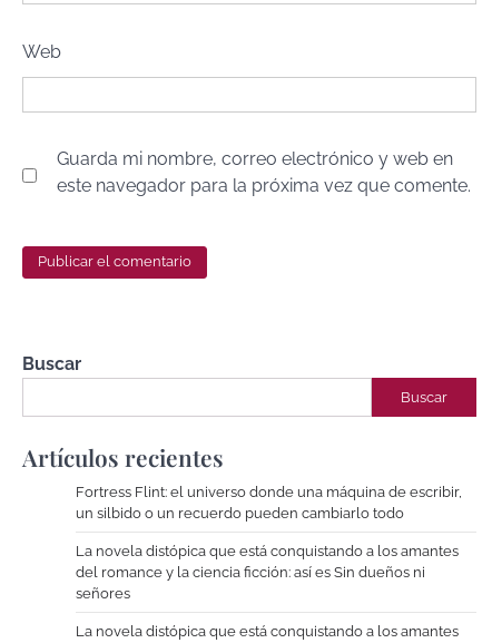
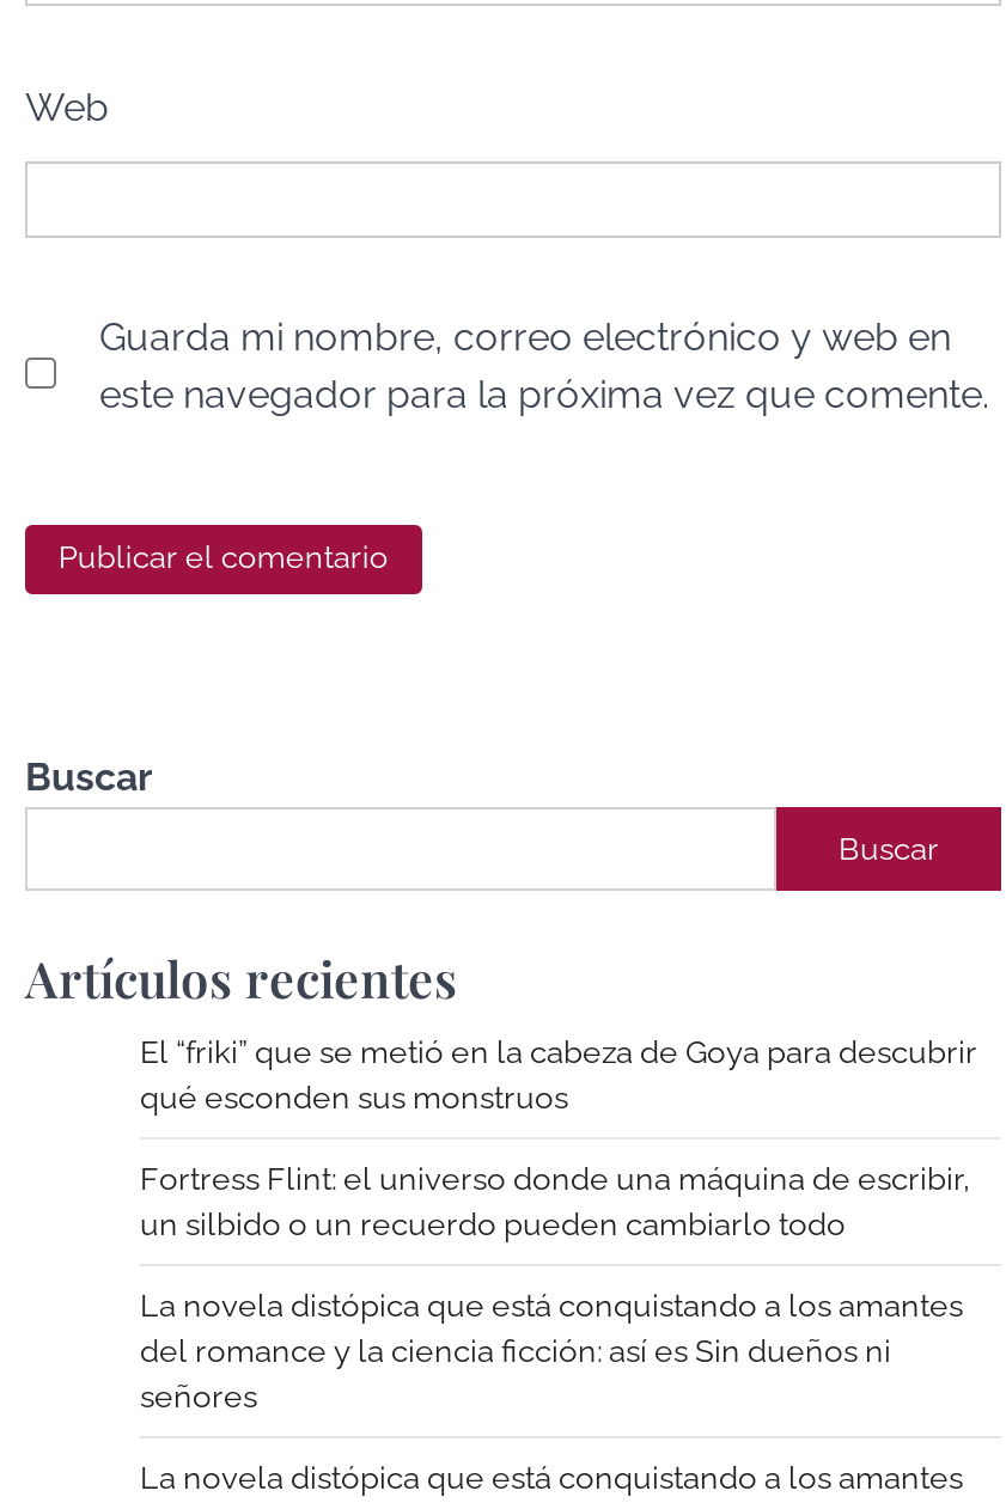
+ El “friki” que se metió en la cabeza de Goya para descubrir
+ qué esconden sus monstruos
